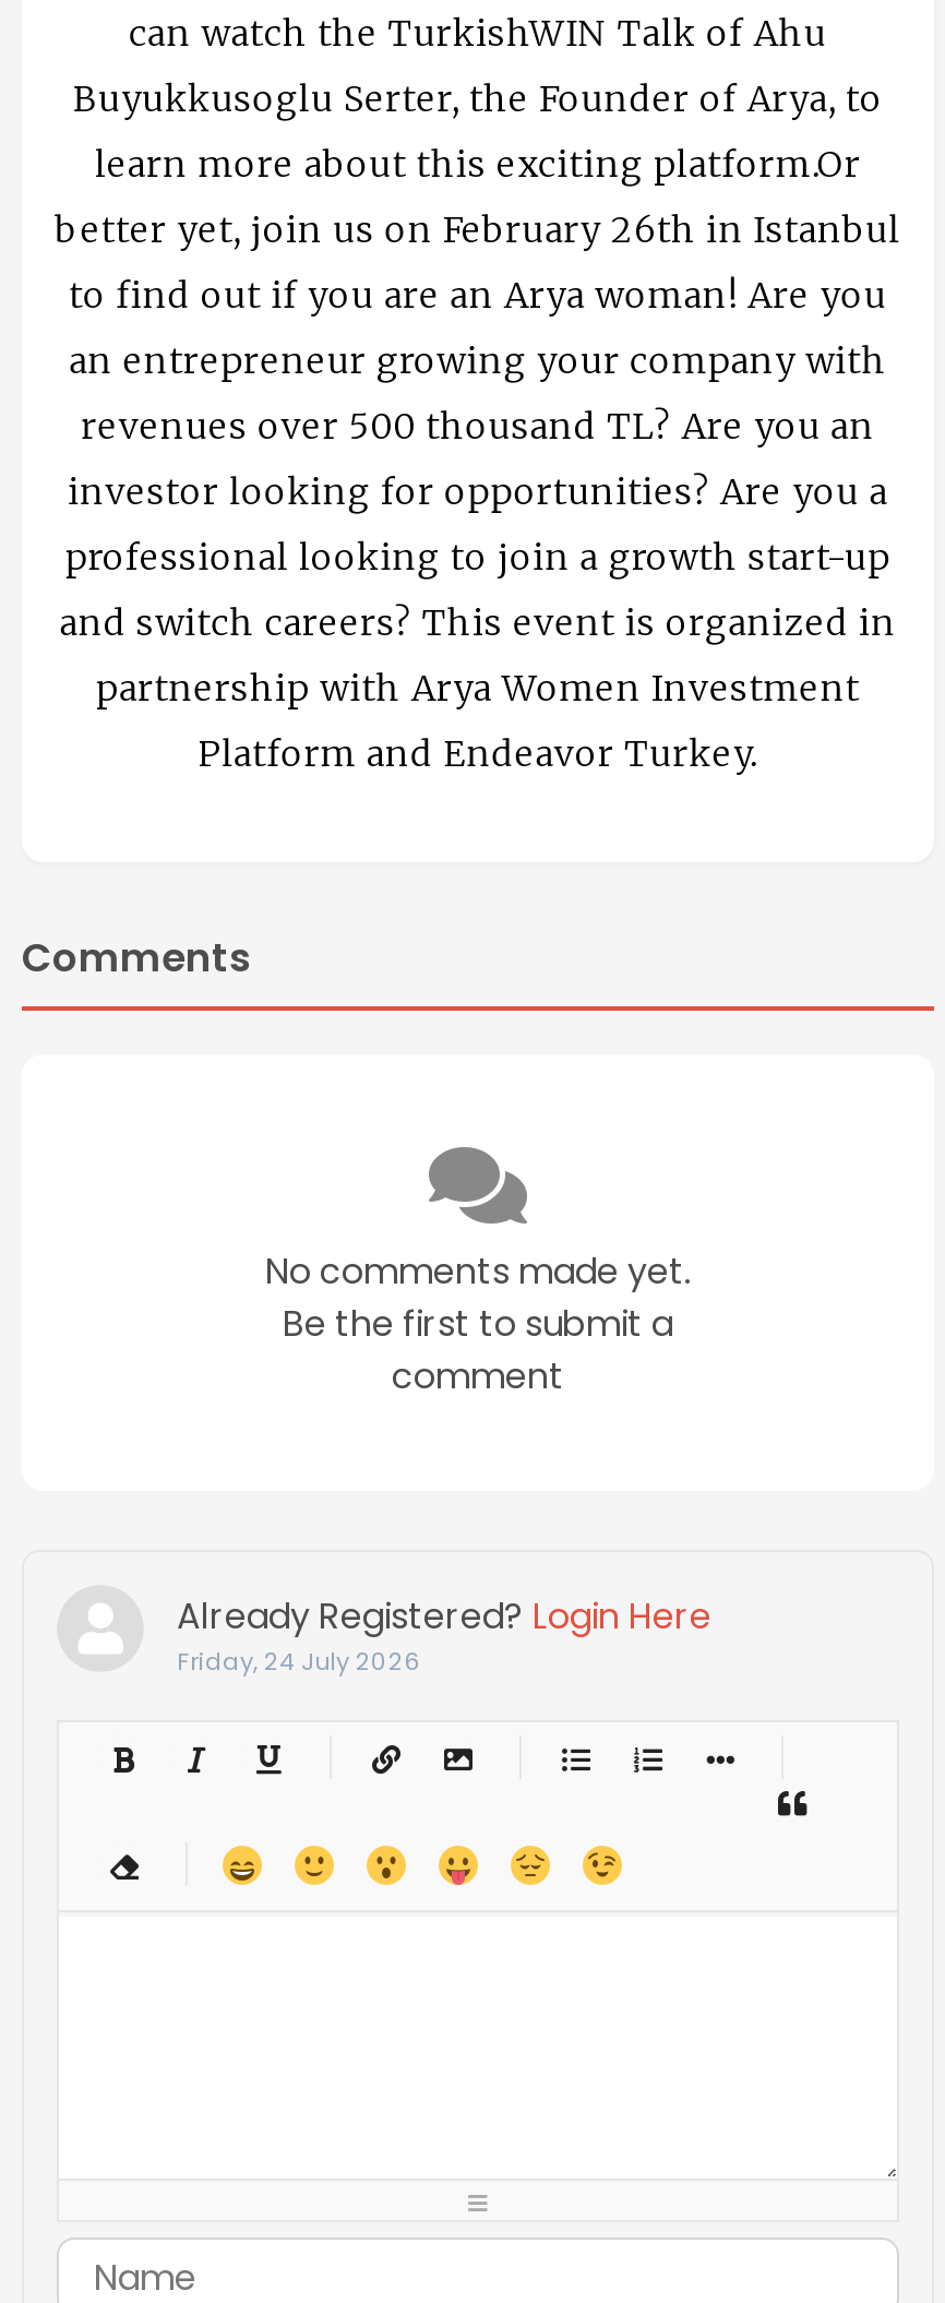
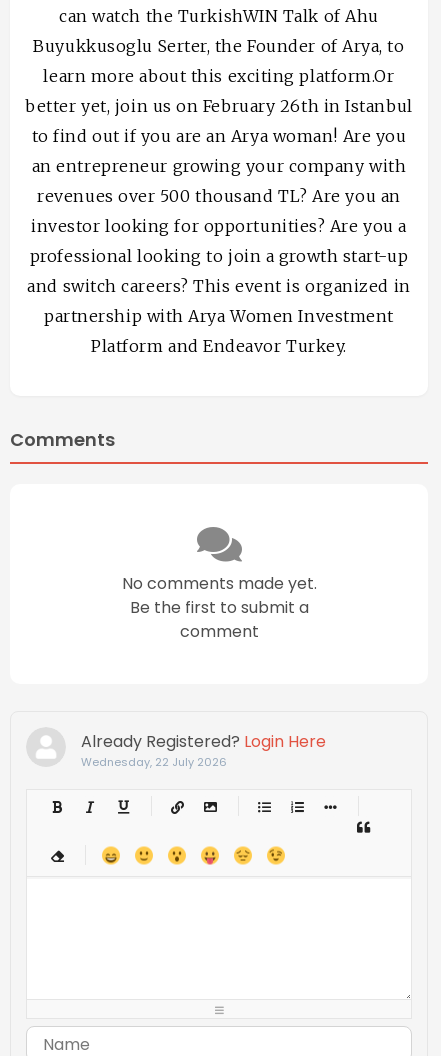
- Friday, 24 July 2026
+ Wednesday, 22 July 2026
